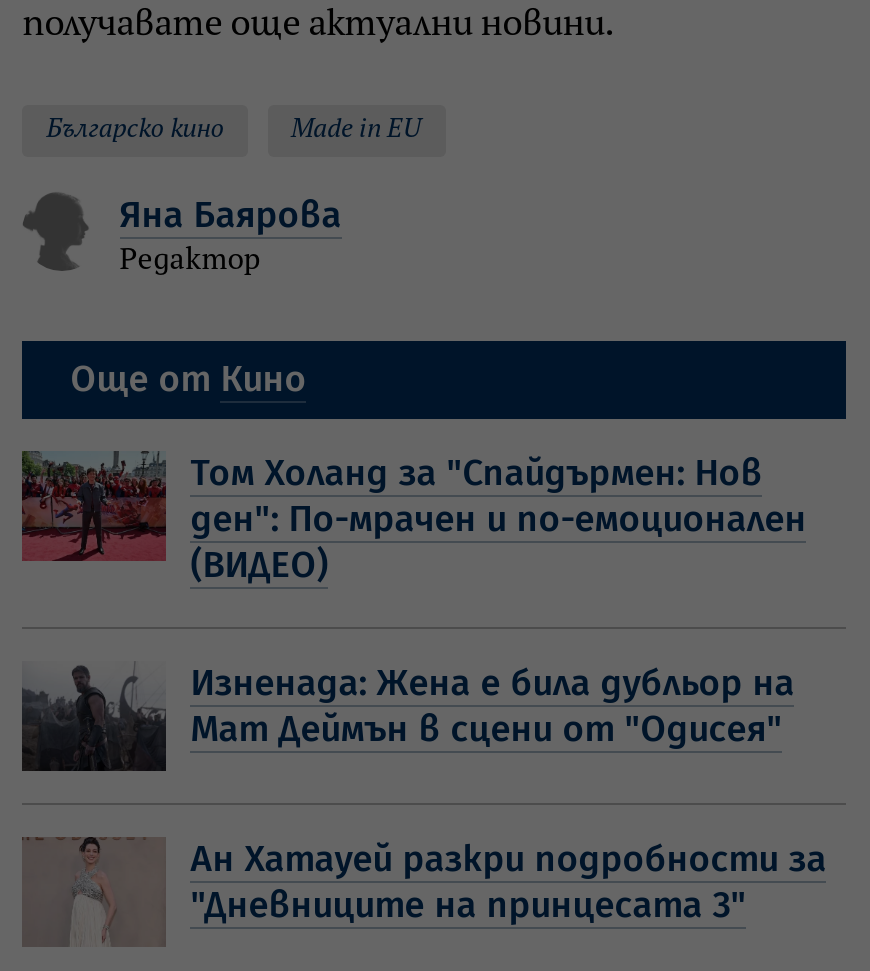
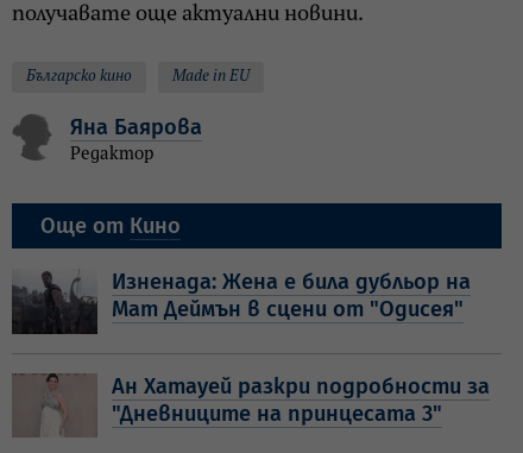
- [image]
- Том Холанд за "Спайдърмен: Нов
- ден": По-мрачен и по-емоционален
- (ВИДЕО)
